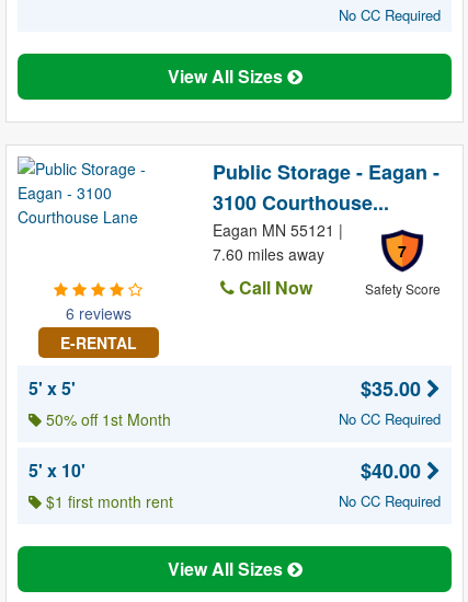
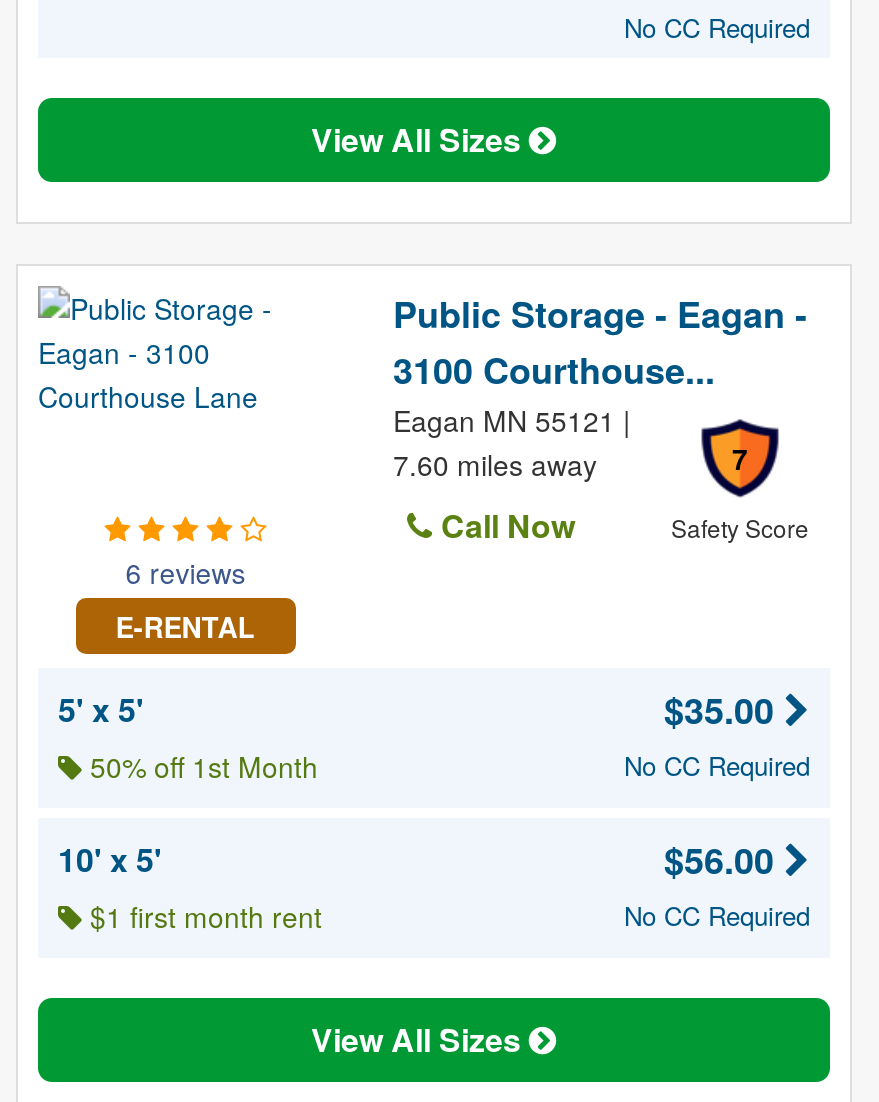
- 5' x 10'
+ 10' x 5'

- $40.00
+ $56.00
